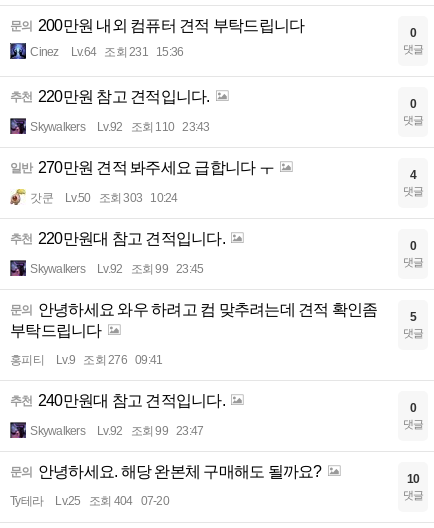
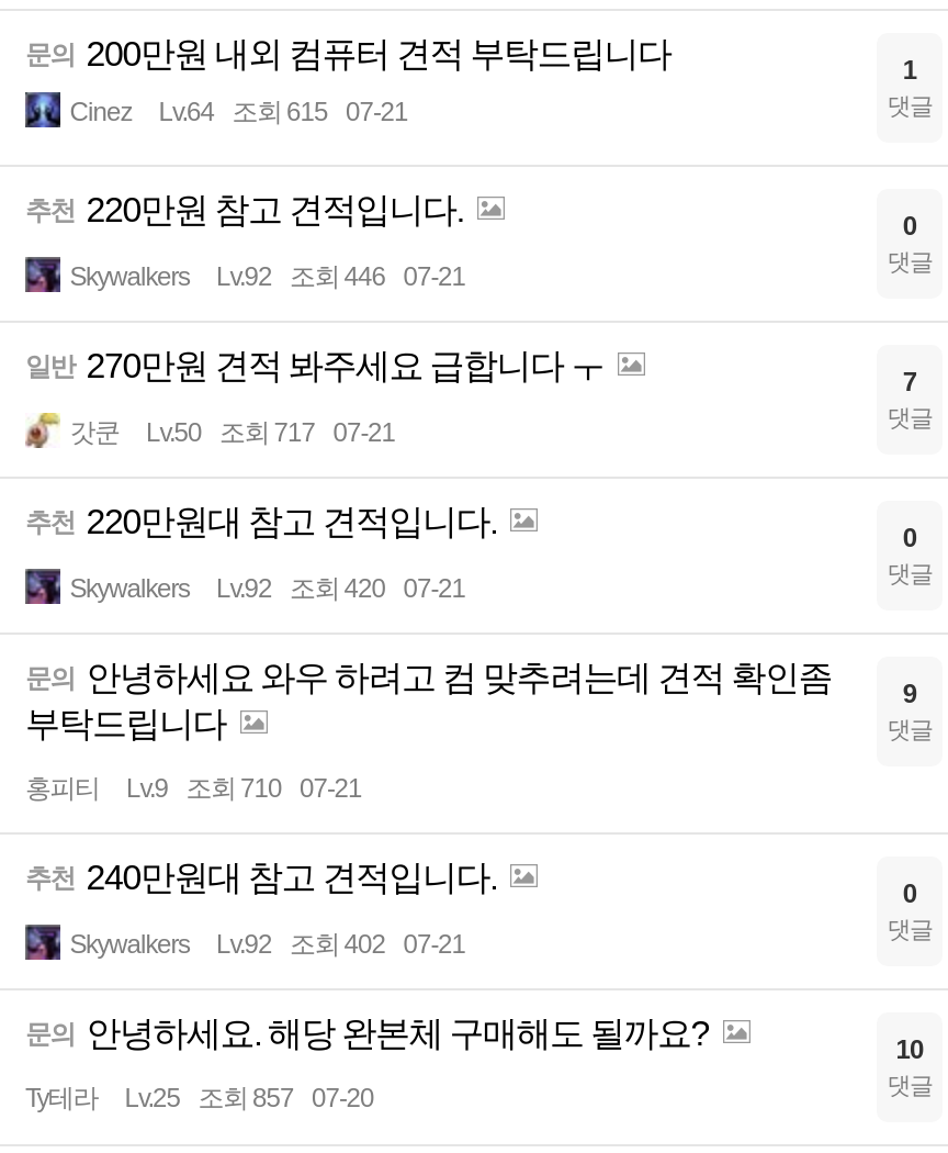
- 0
+ 1

- Cinez Lv.64 조회 231 15:36
+ Cinez Lv.64 조회 615 07-21

- Skywalkers Lv.92 조회 110 23:43
+ Skywalkers Lv.92 조회 446 07-21

- 4
+ 7

- Lv.50 조회 303 10:24
+ Lv.50 조회 717 07-21

- Skywalkers Lv.92 조회 99 23:45
+ Skywalkers Lv.92 조회 420 07-21

- 5
+ 9

- 홍피티 Lv.9 조회 276 09:41
+ 홍피티 Lv.9 조회 710 07-21

- Skywalkers Lv.92 조회 99 23:47
+ Skywalkers Lv.92 조회 402 07-21

- Lv.25 조회 404 07-20
+ Lv.25 조회 857 07-20
